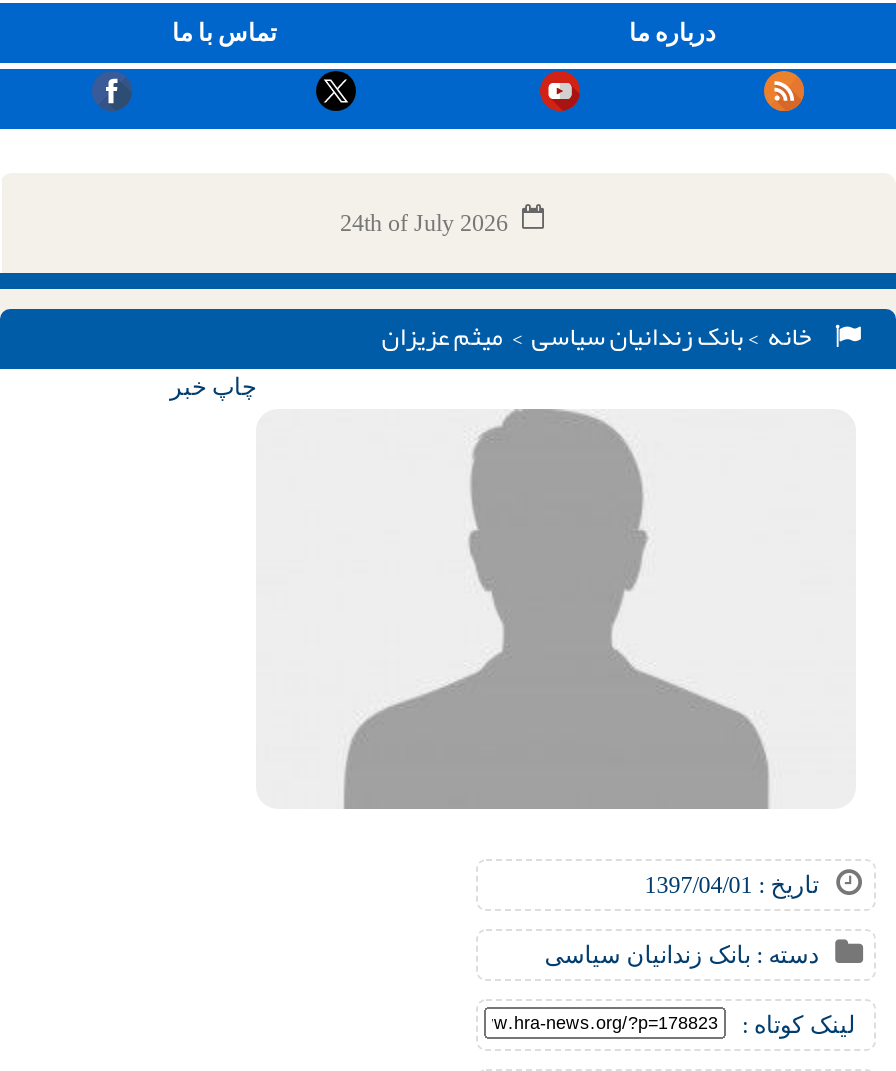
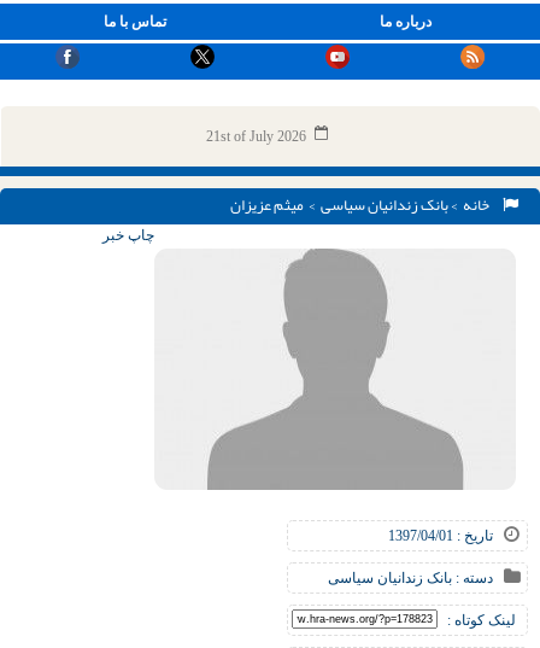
- 24th of July 2026
+ 21st of July 2026
